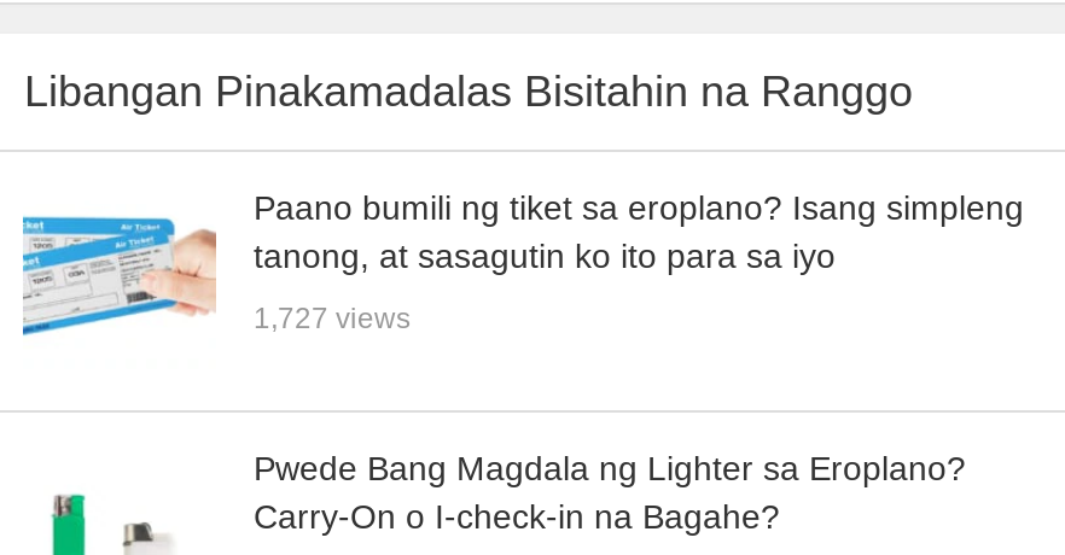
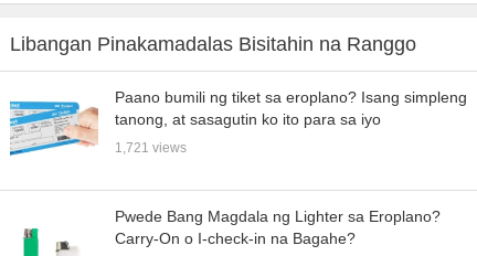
- 1,727 views
+ 1,721 views
